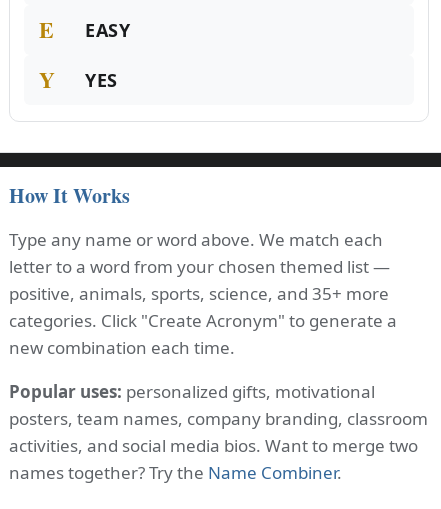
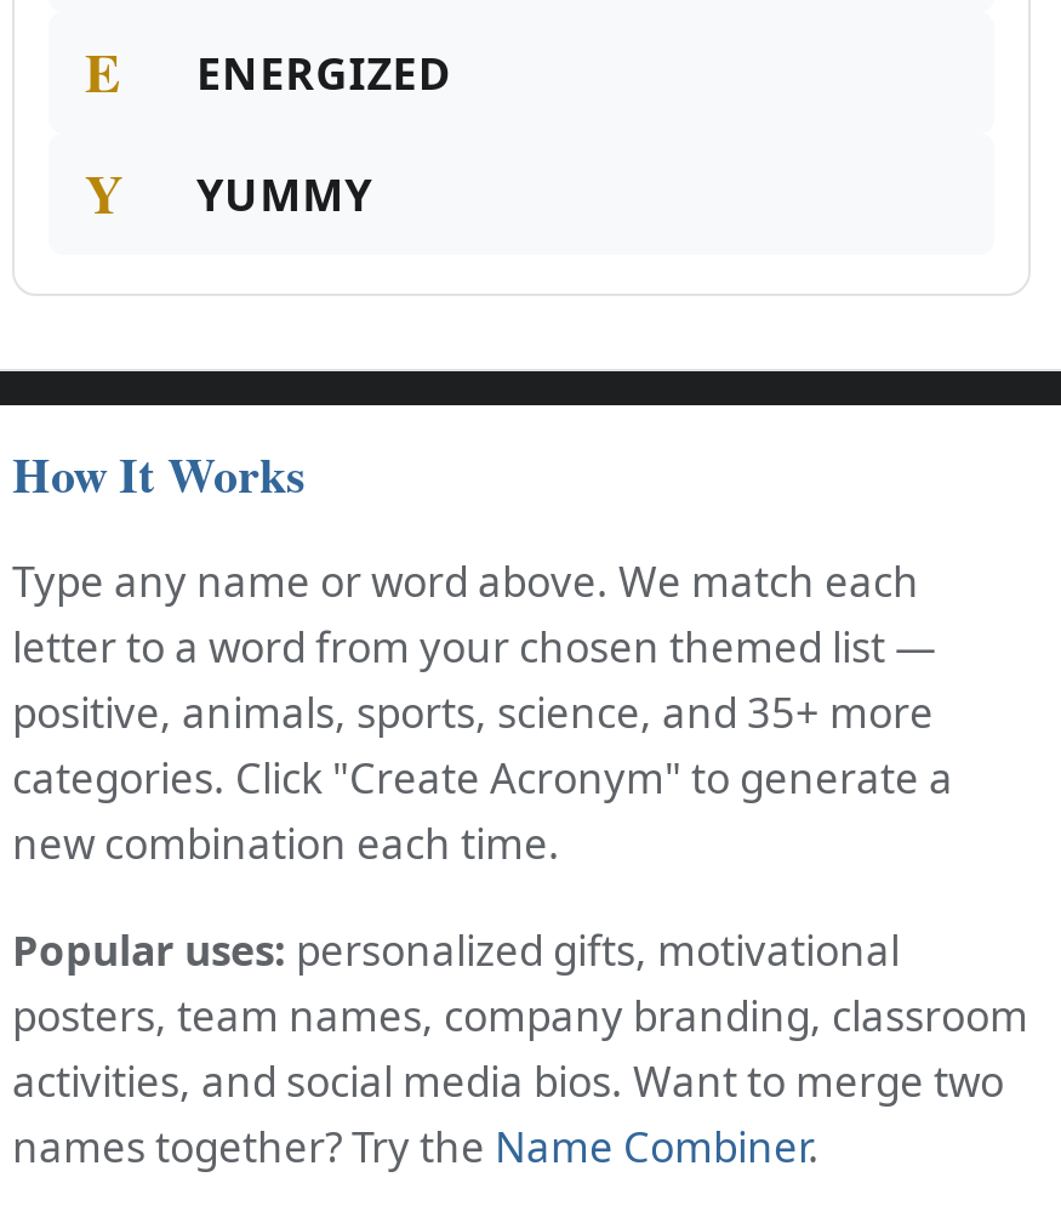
- EASY
+ ENERGIZED

- YES
+ YUMMY
